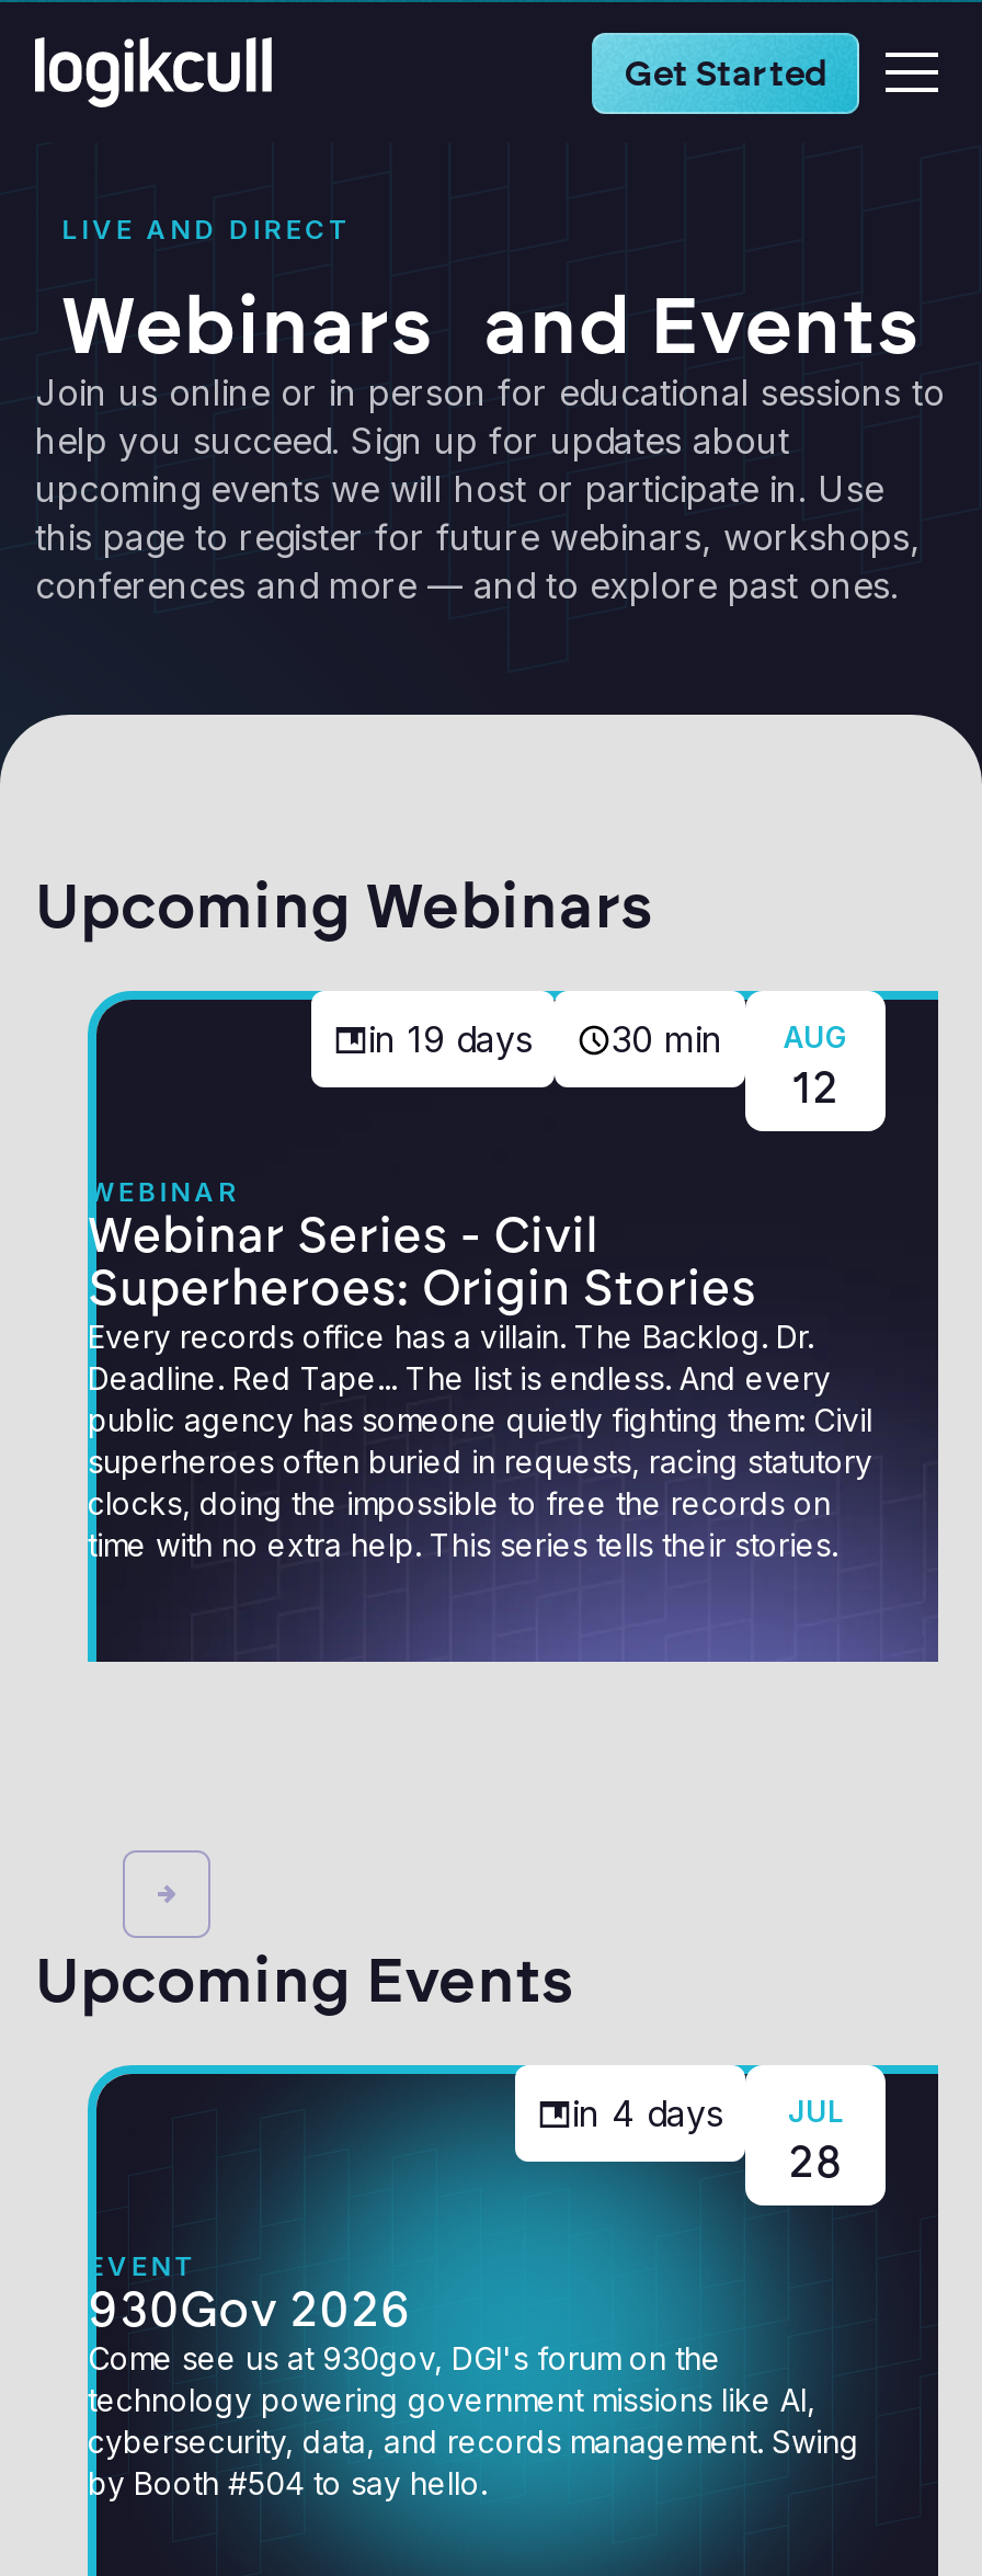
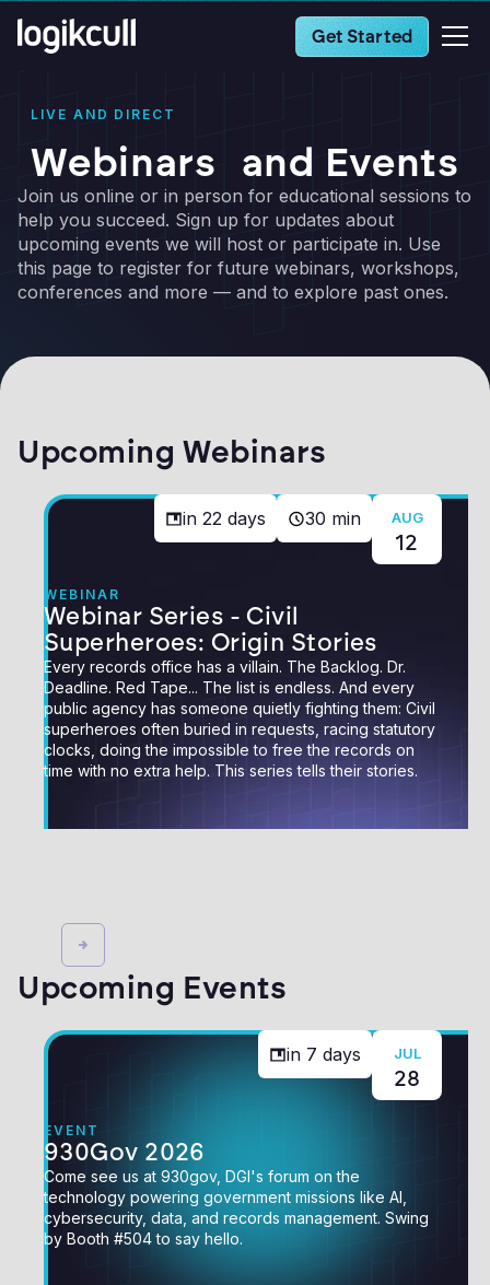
- in 19 days 30 min AUG
+ in 22 days 30 min AUG

- in 4 days JUL
+ in 7 days JUL
